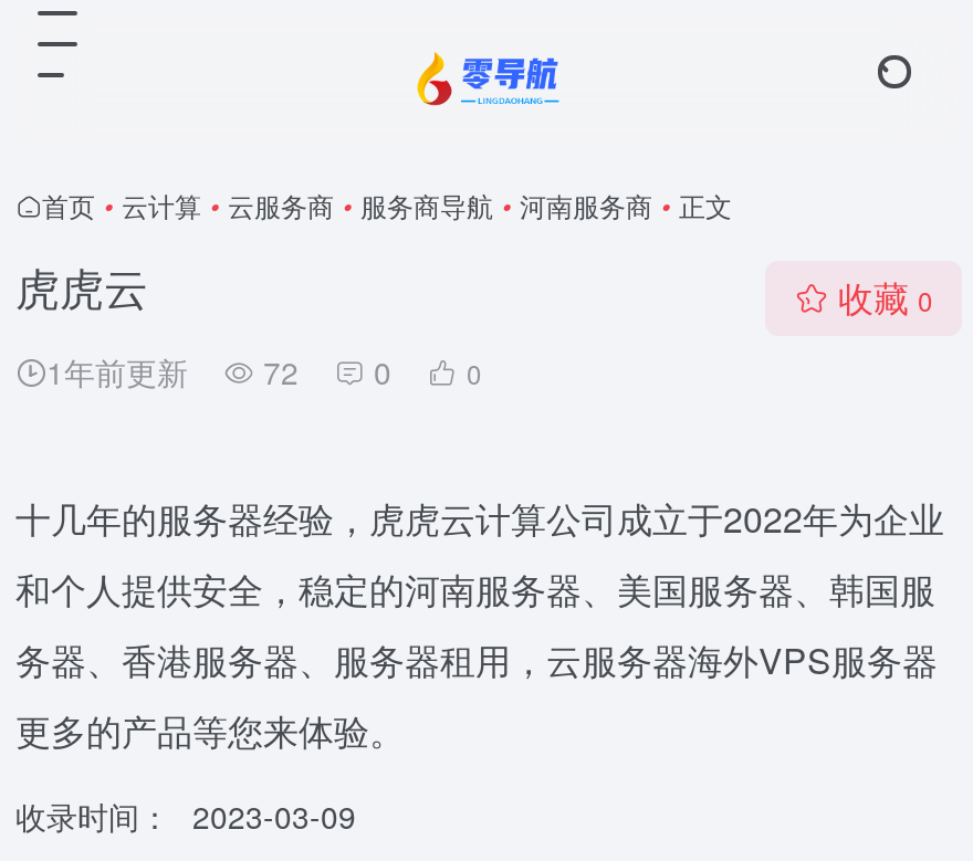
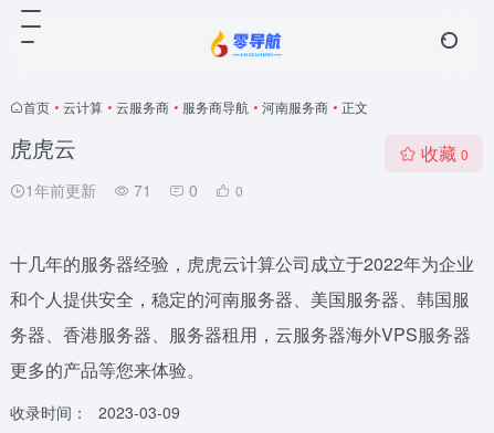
- 1年前更新 72 0 0
+ 1年前更新 71 0 0
